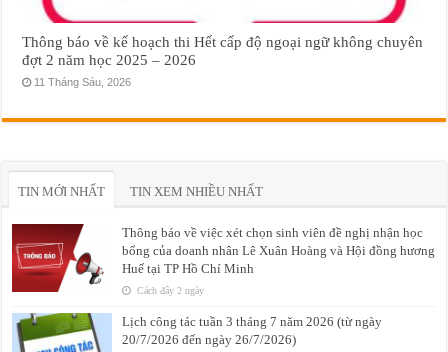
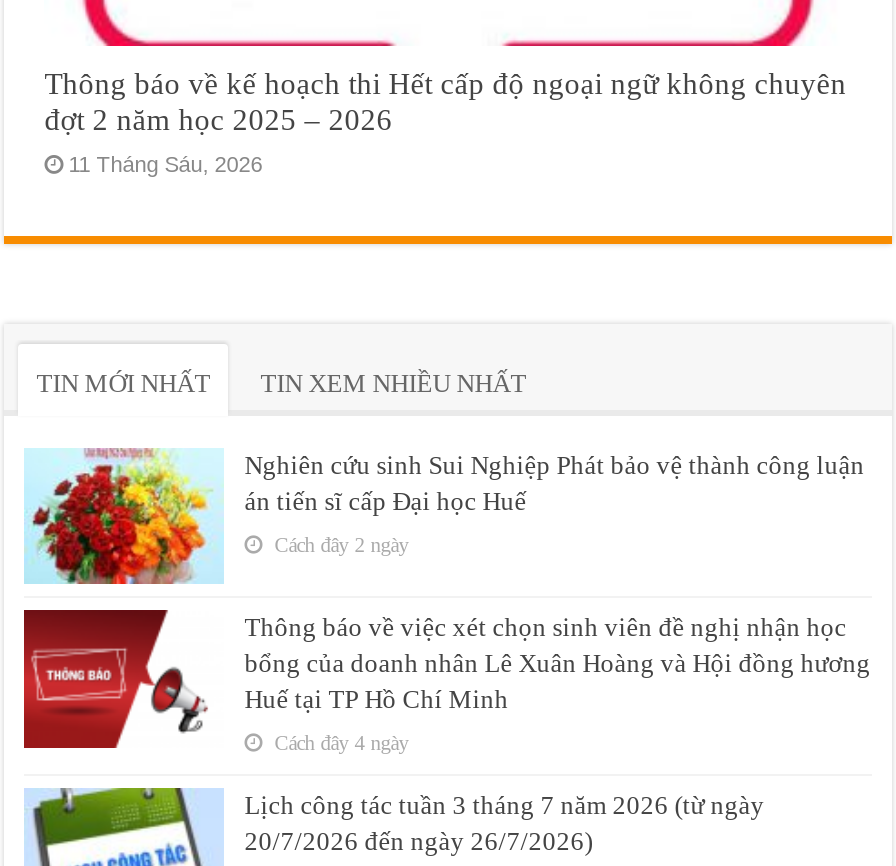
+ [image]
+ Nghiên cứu sinh Sui Nghiệp Phát bảo vệ thành công luận
+ án tiến sĩ cấp Đại học Huế
+ Cách đây 2 ngày

- Cách đây 2 ngày
+ Cách đây 4 ngày
